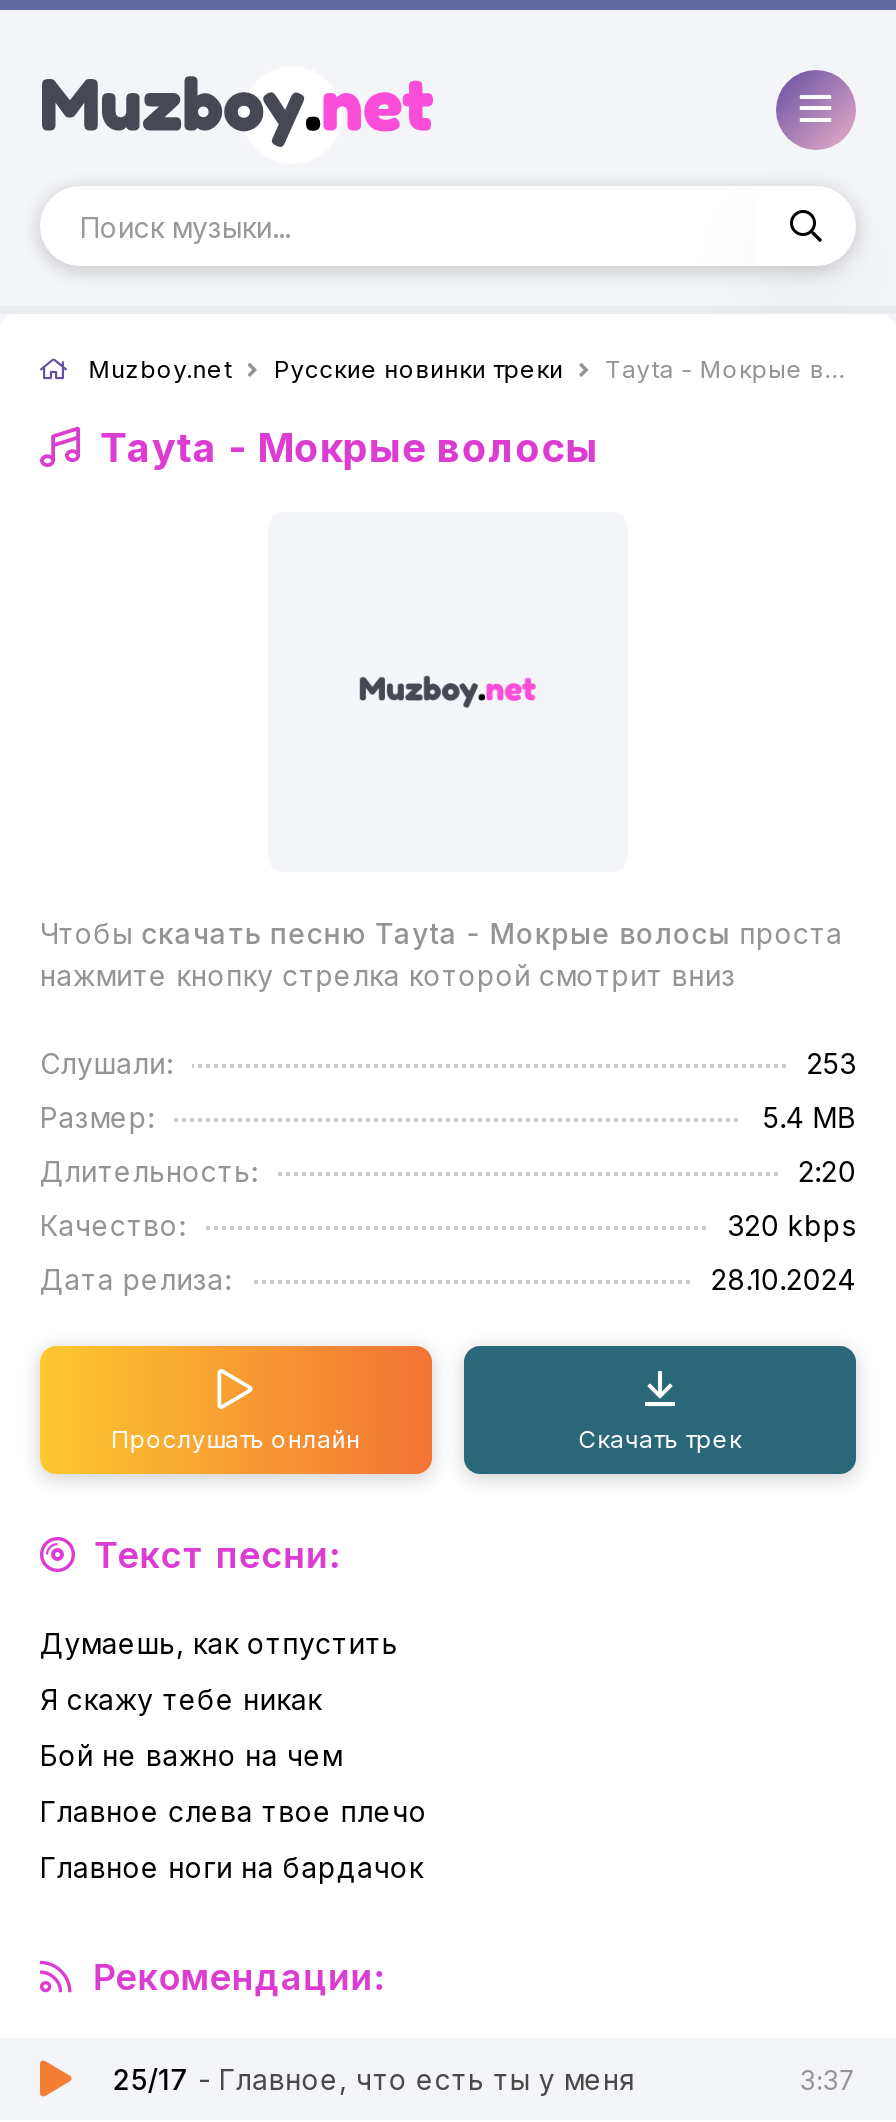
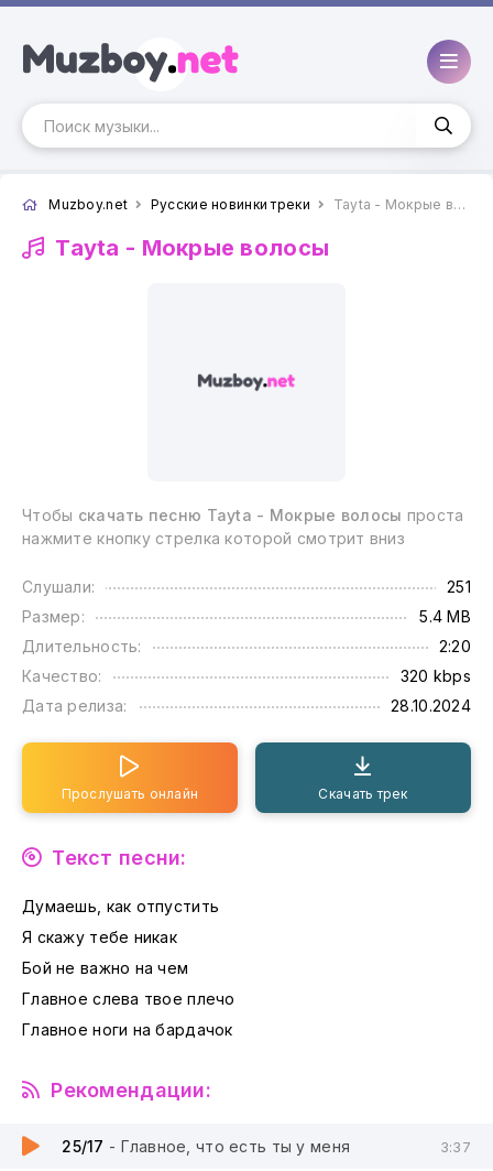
- 253
+ 251
